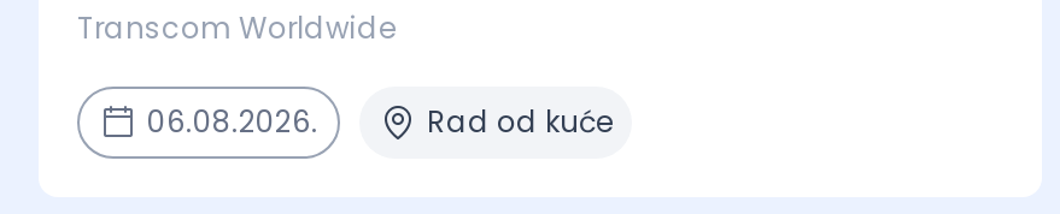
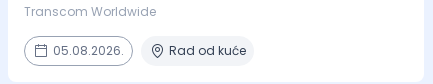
- 06.08.2026.
+ 05.08.2026.
